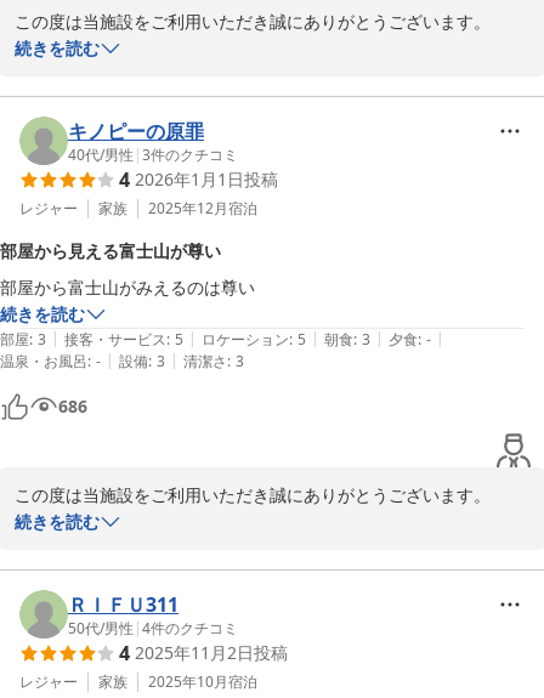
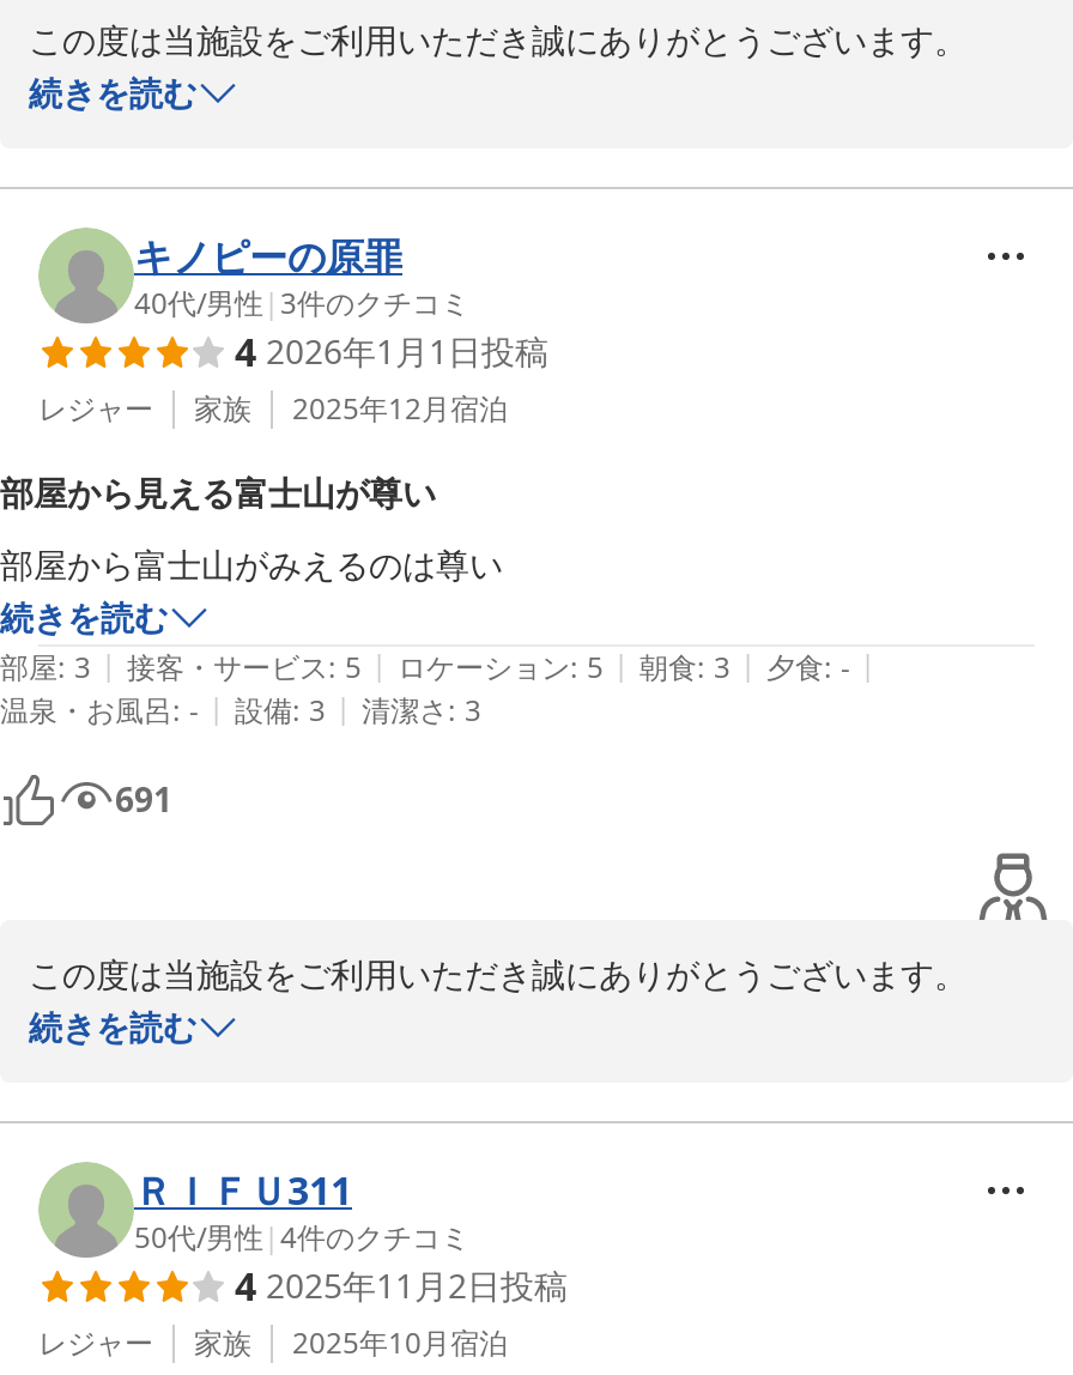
- 686
+ 691
